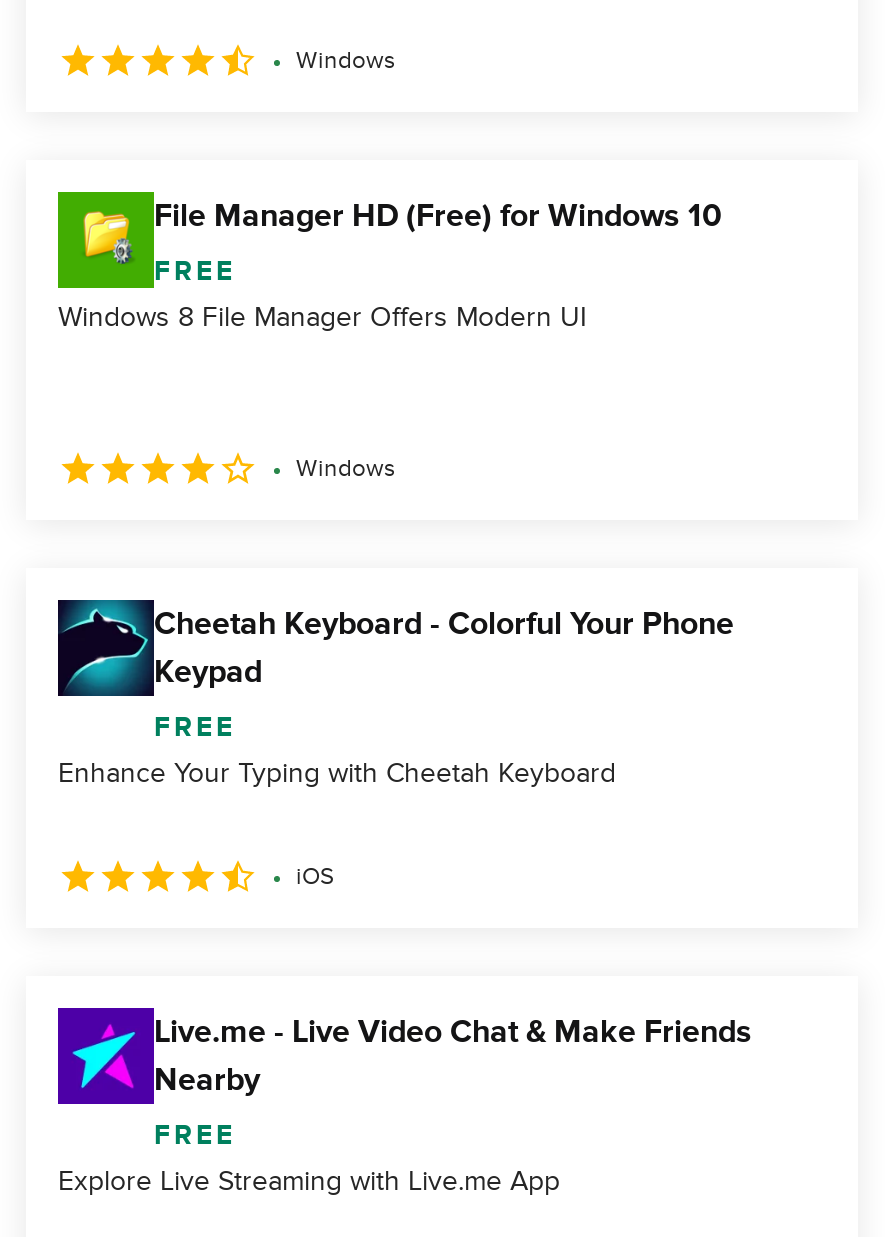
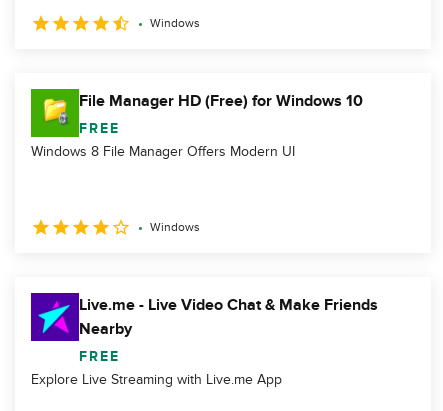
- [image]
- Cheetah Keyboard - Colorful Your Phone
- Keypad
- FREE
- Enhance Your Typing with Cheetah Keyboard
- iOS
